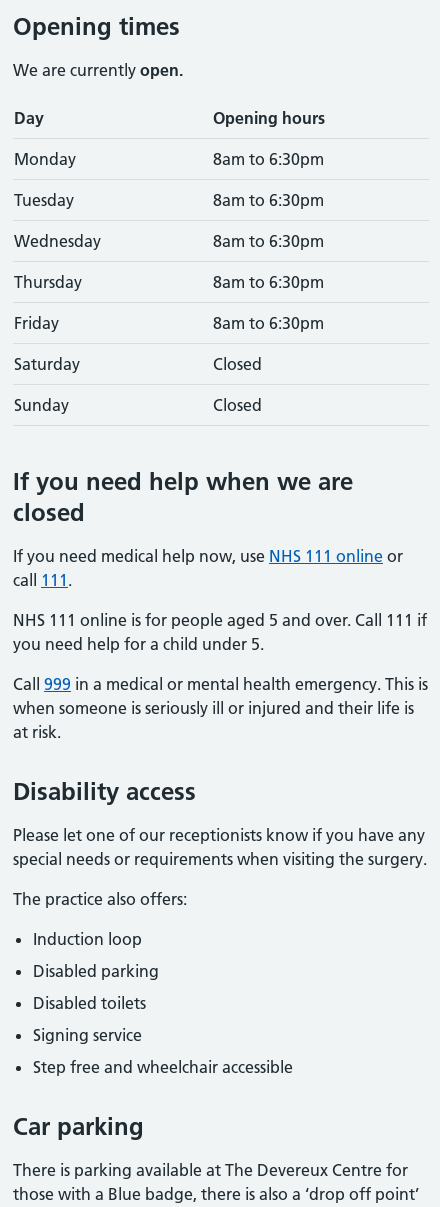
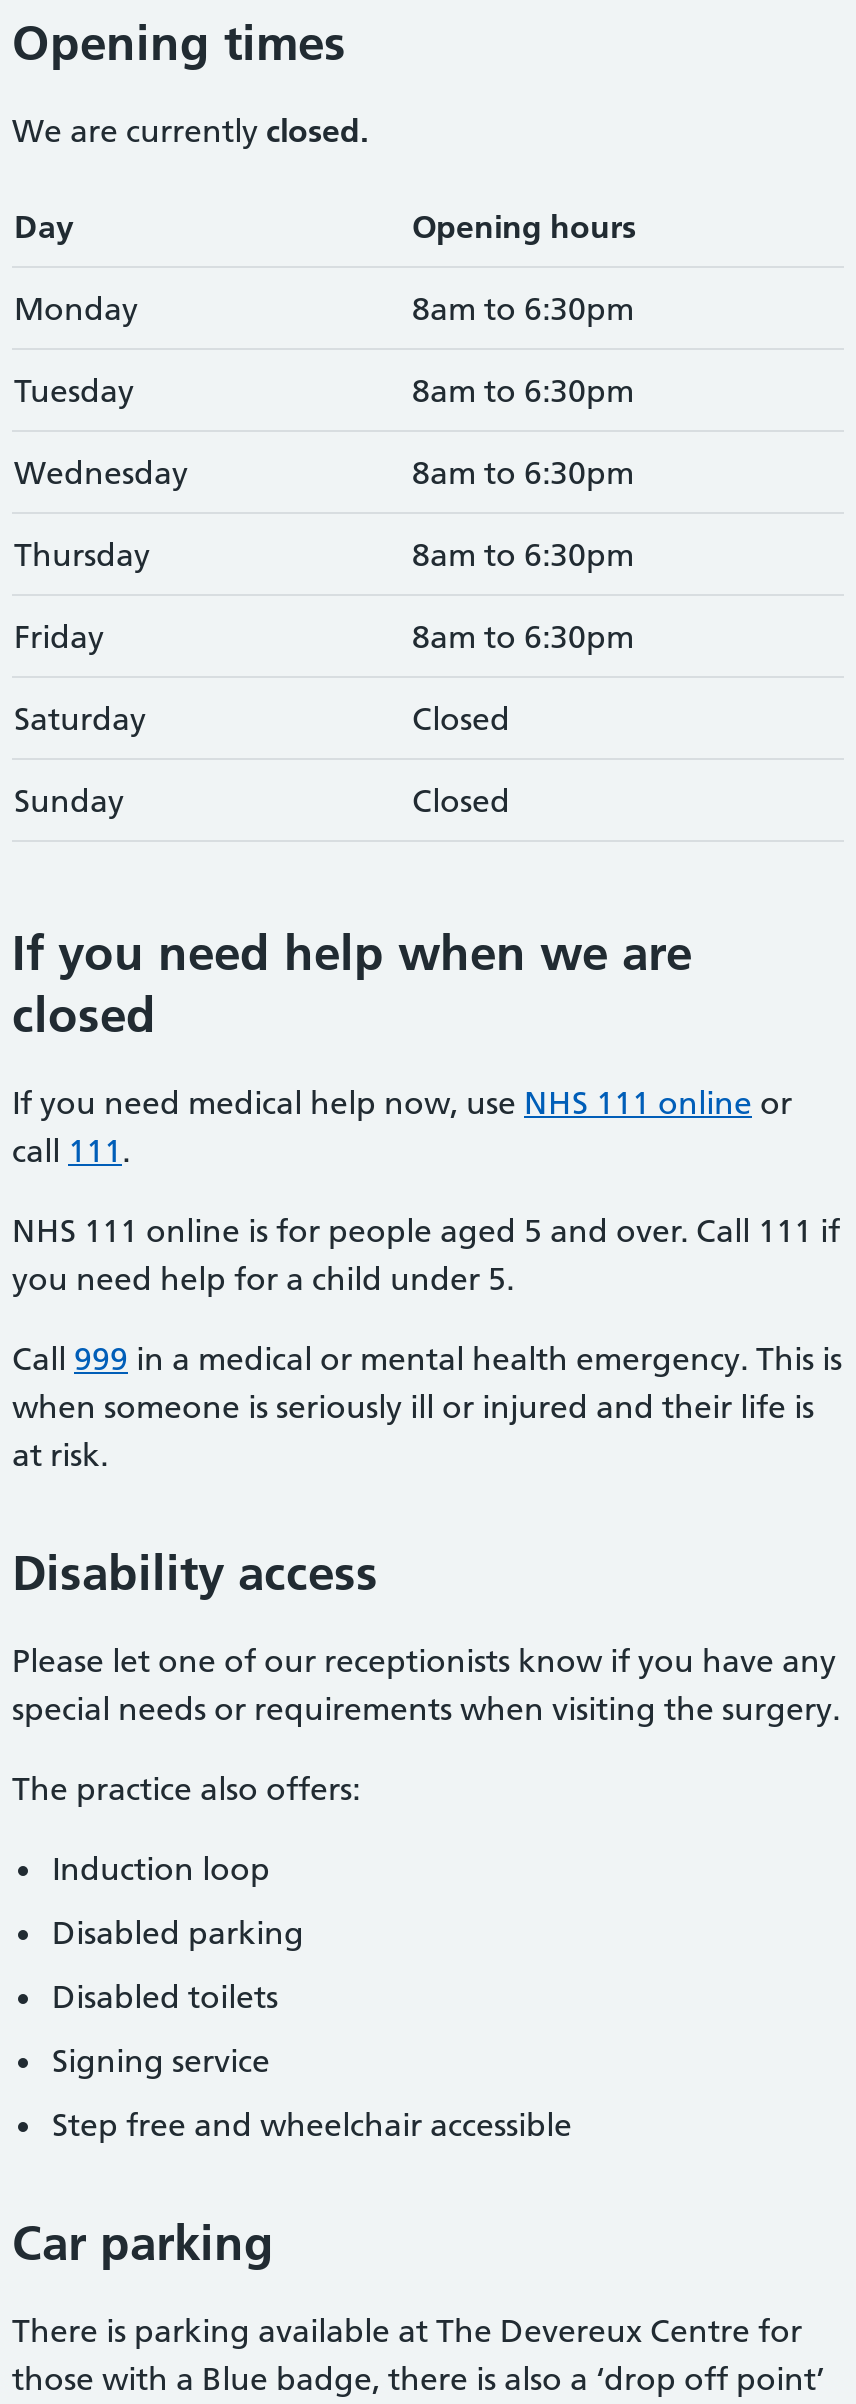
- We are currently open.
+ We are currently closed.
